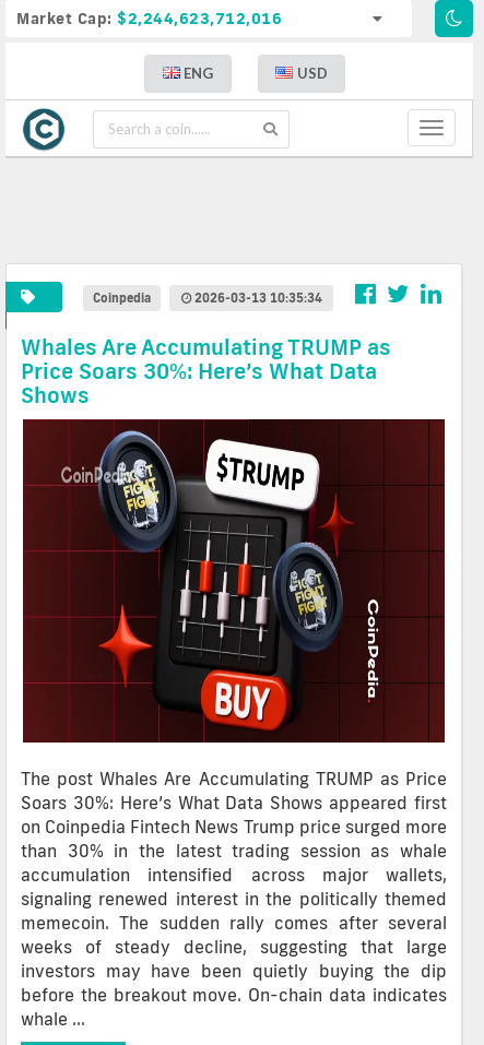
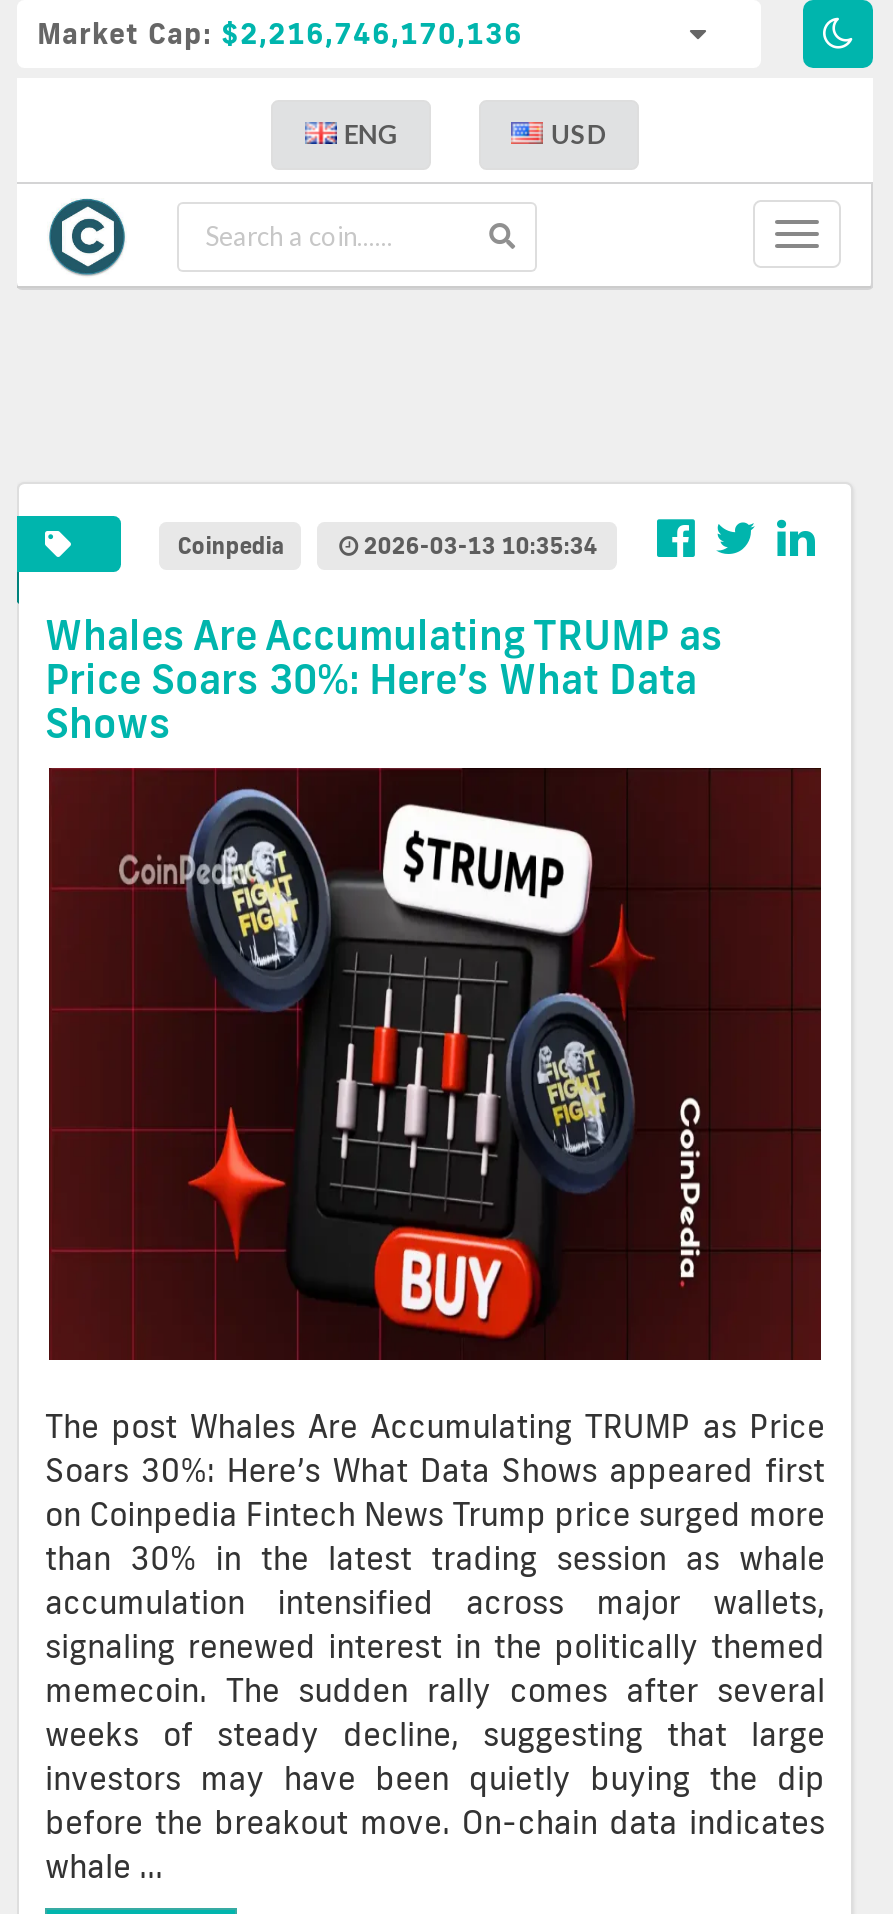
- Market Cap: $2,244,623,712,016
+ Market Cap: $2,216,746,170,136
